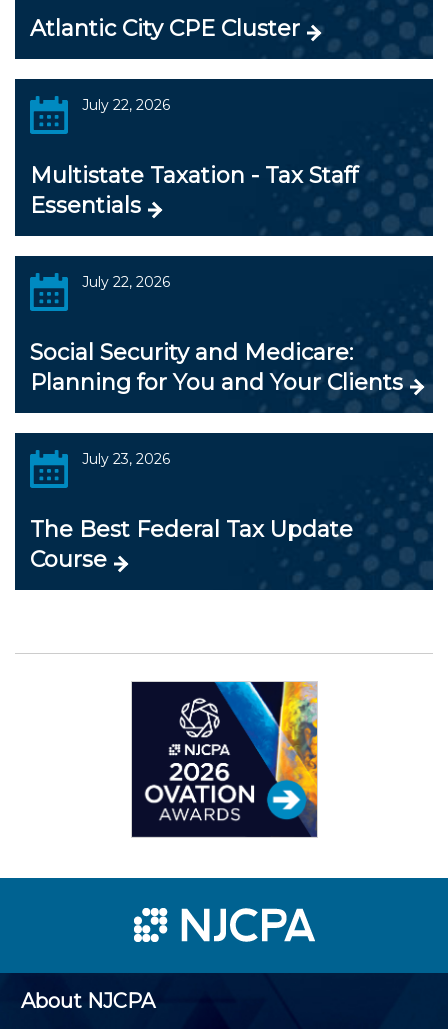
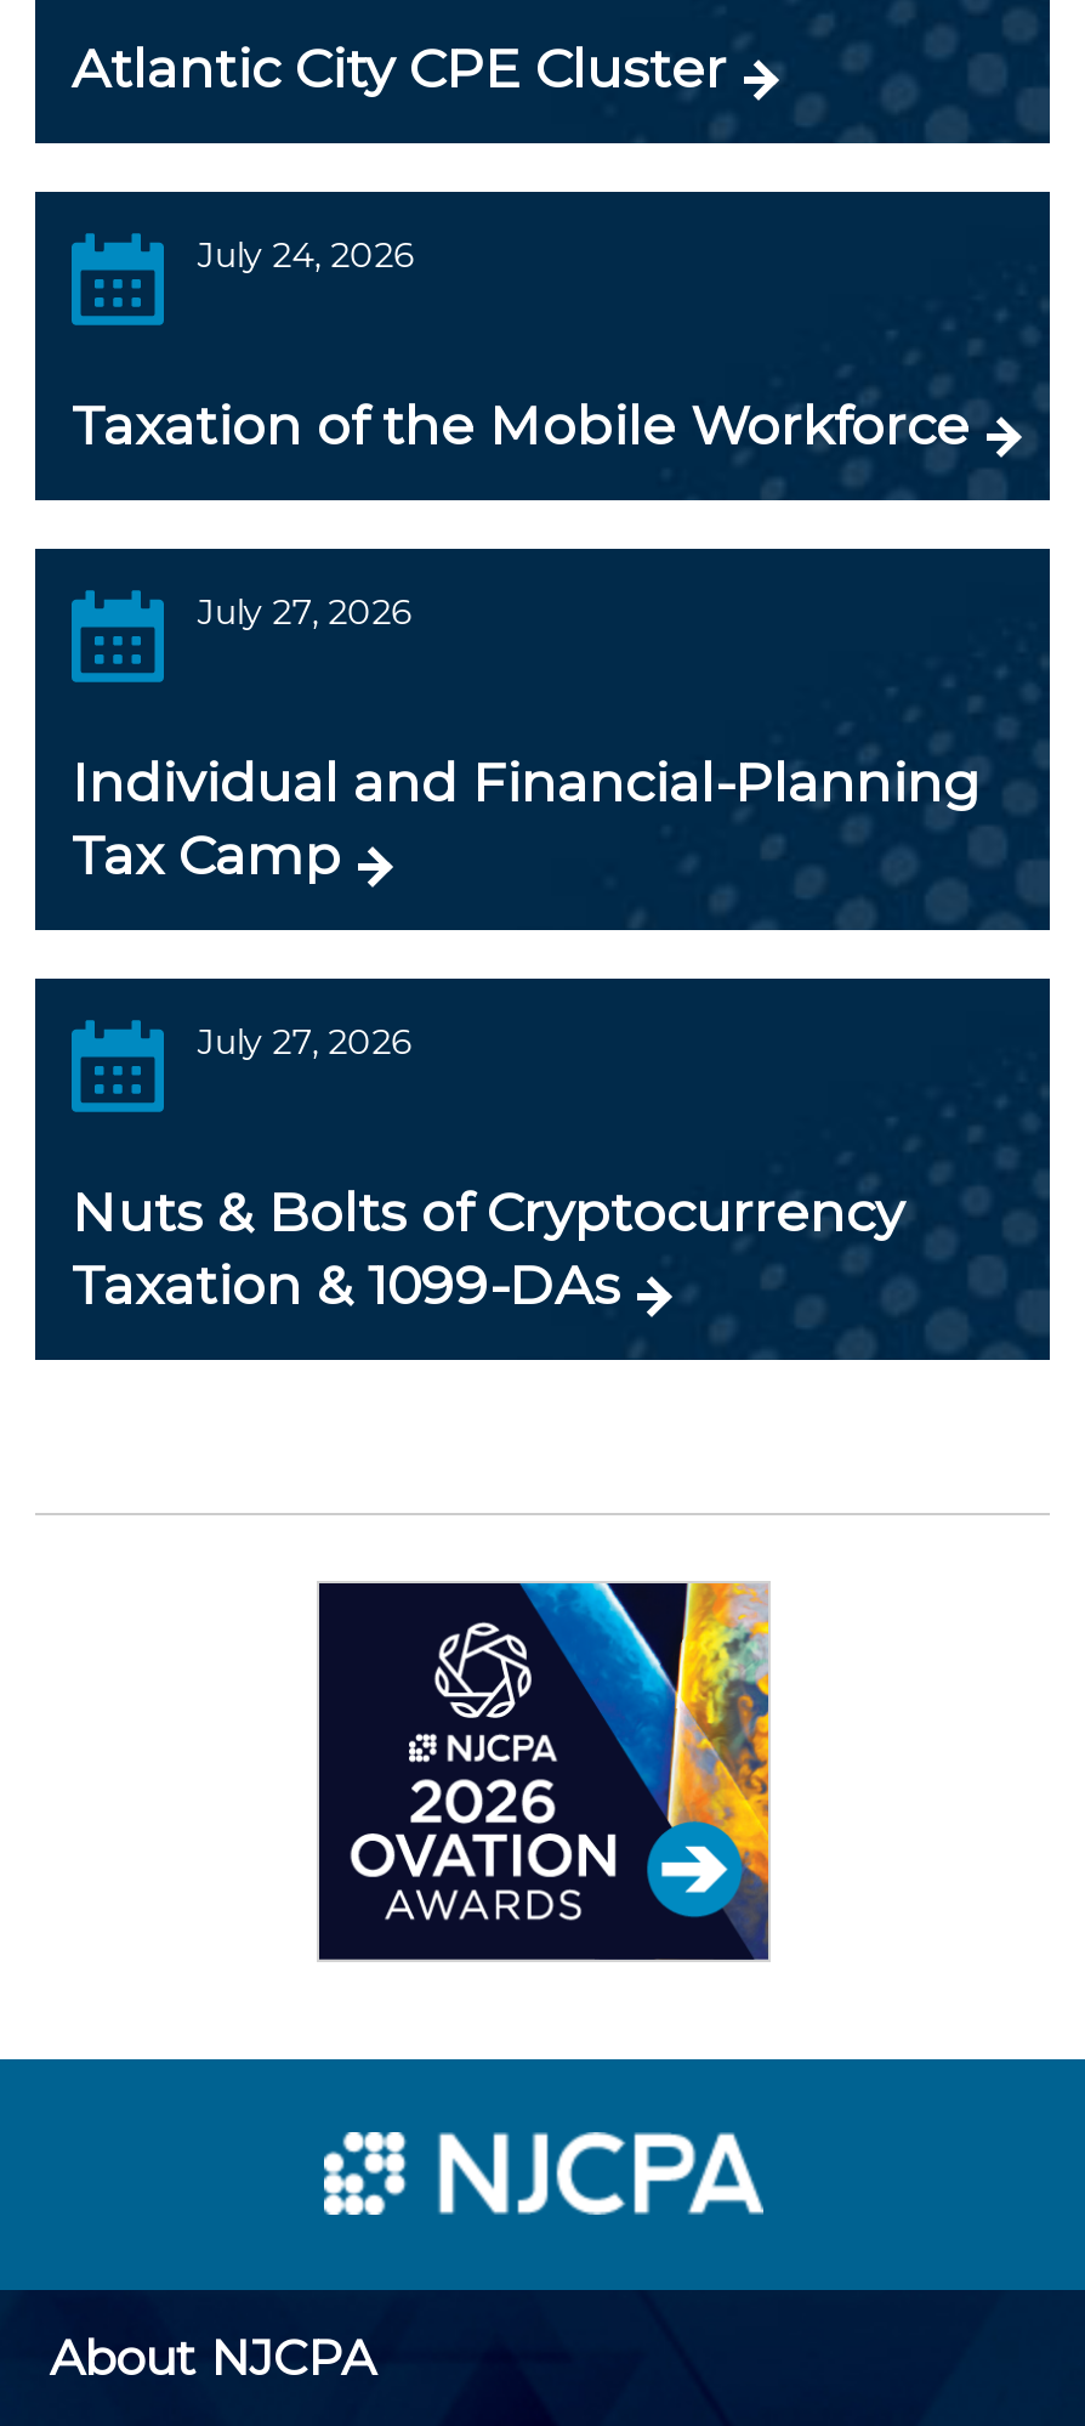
- July 22, 2026
+ July 24, 2026

- Multistate Taxation - Tax Staff
- Essentials
+ Taxation of the Mobile Workforce

- July 22, 2026
+ July 27, 2026

- Social Security and Medicare:
- Planning for You and Your Clients
+ Individual and Financial-Planning
+ Tax Camp

- July 23, 2026
+ July 27, 2026

- The Best Federal Tax Update
- Course
+ Nuts & Bolts of Cryptocurrency
+ Taxation & 1099-DAs
